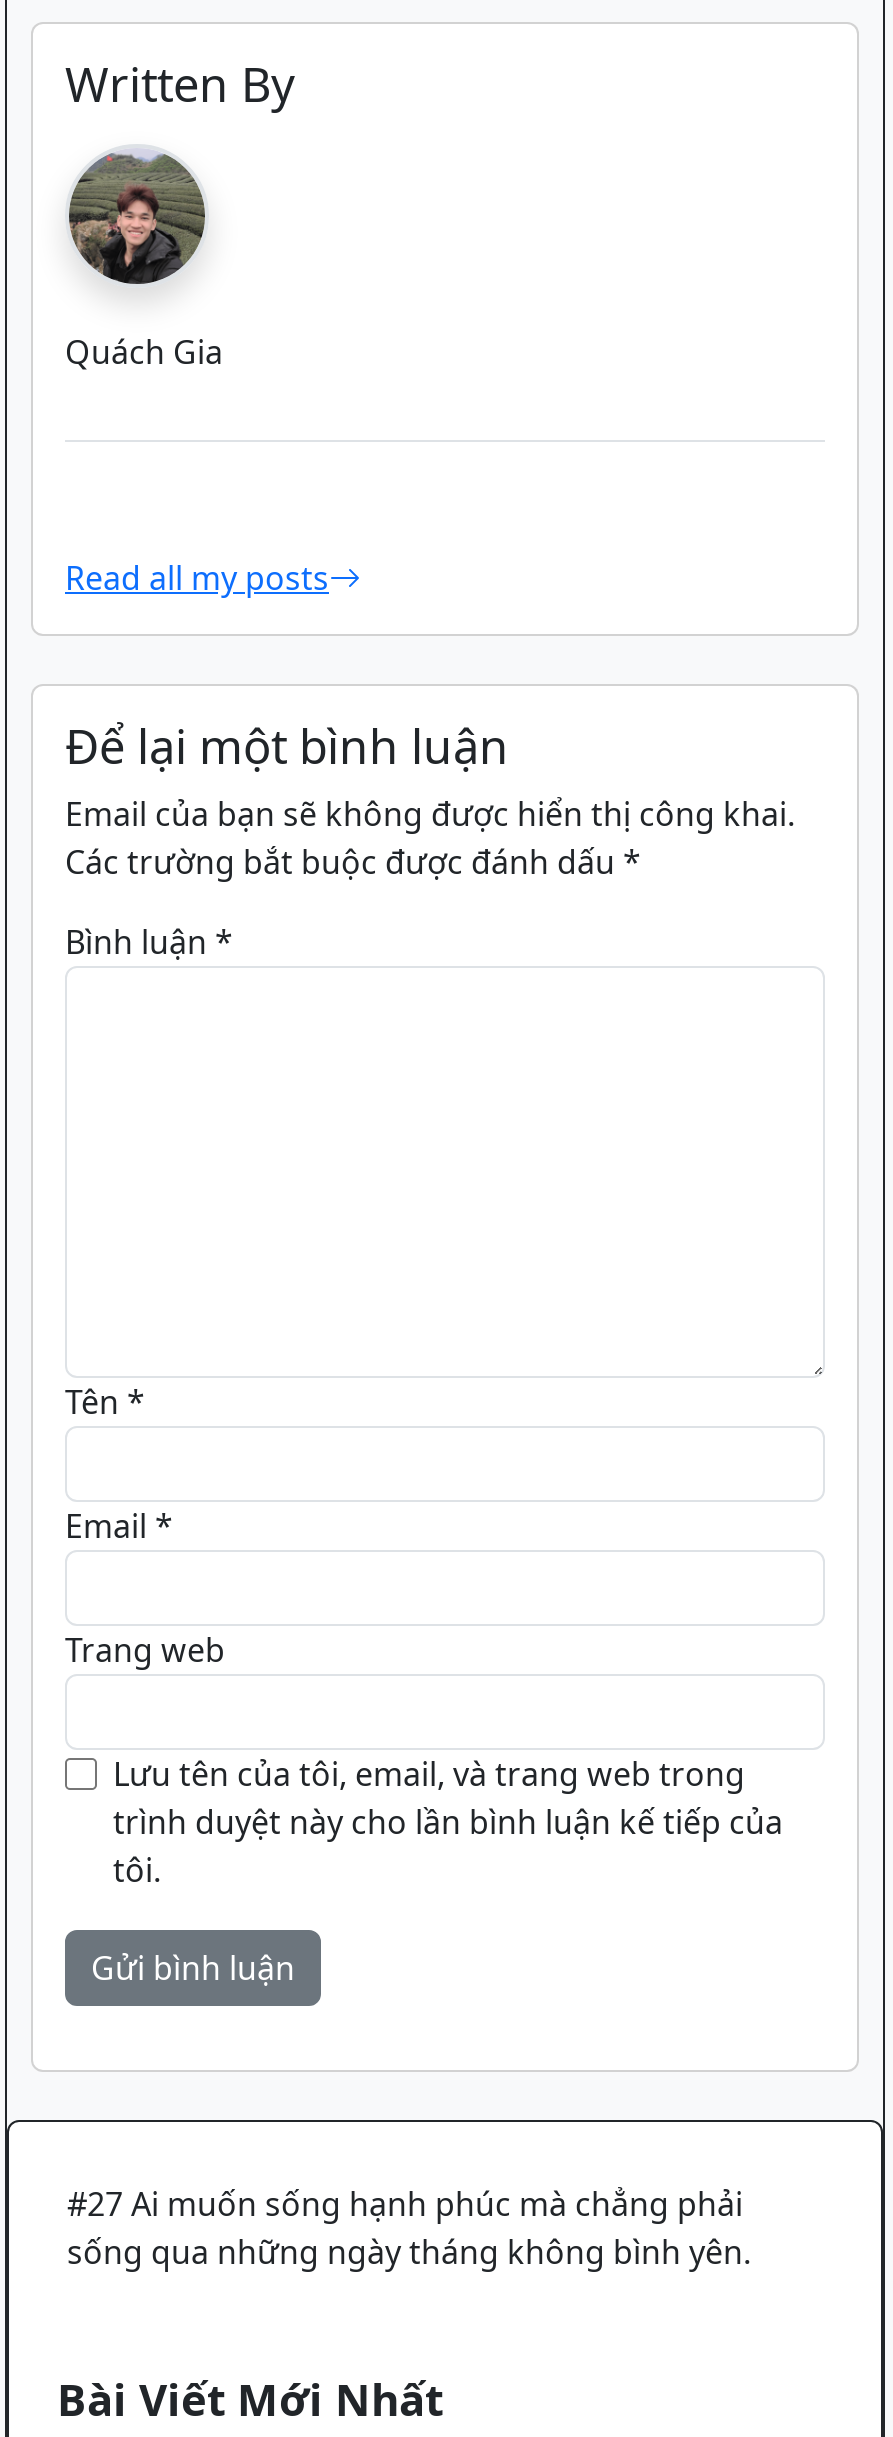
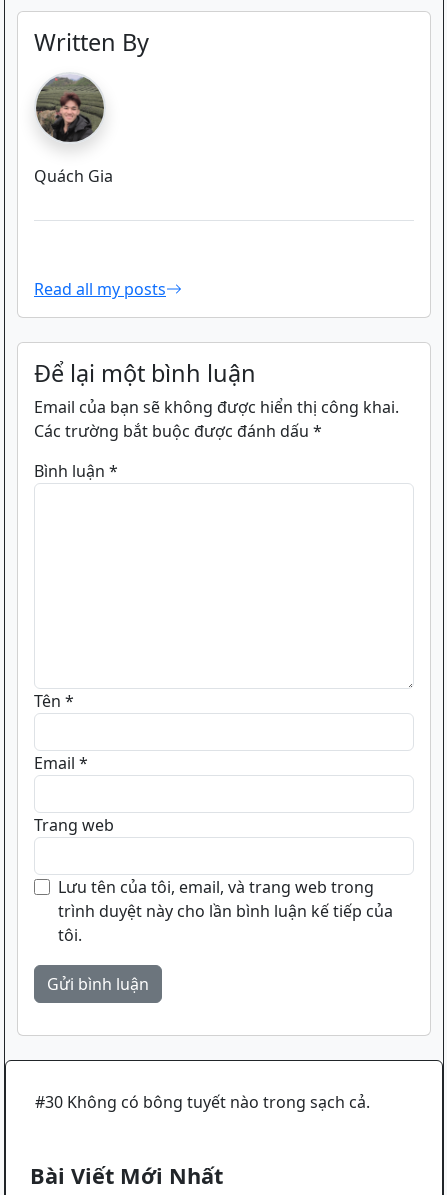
- #27 Ai muốn sống hạnh phúc mà chẳng phải
- sống qua những ngày tháng không bình yên.
+ #30 Không có bông tuyết nào trong sạch cả.
